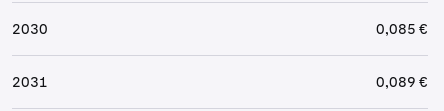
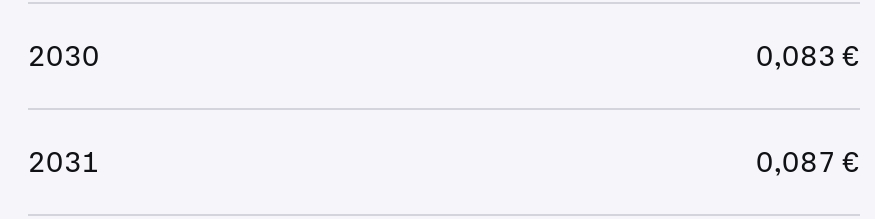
- 0,085 €
+ 0,083 €

- 0,089 €
+ 0,087 €
